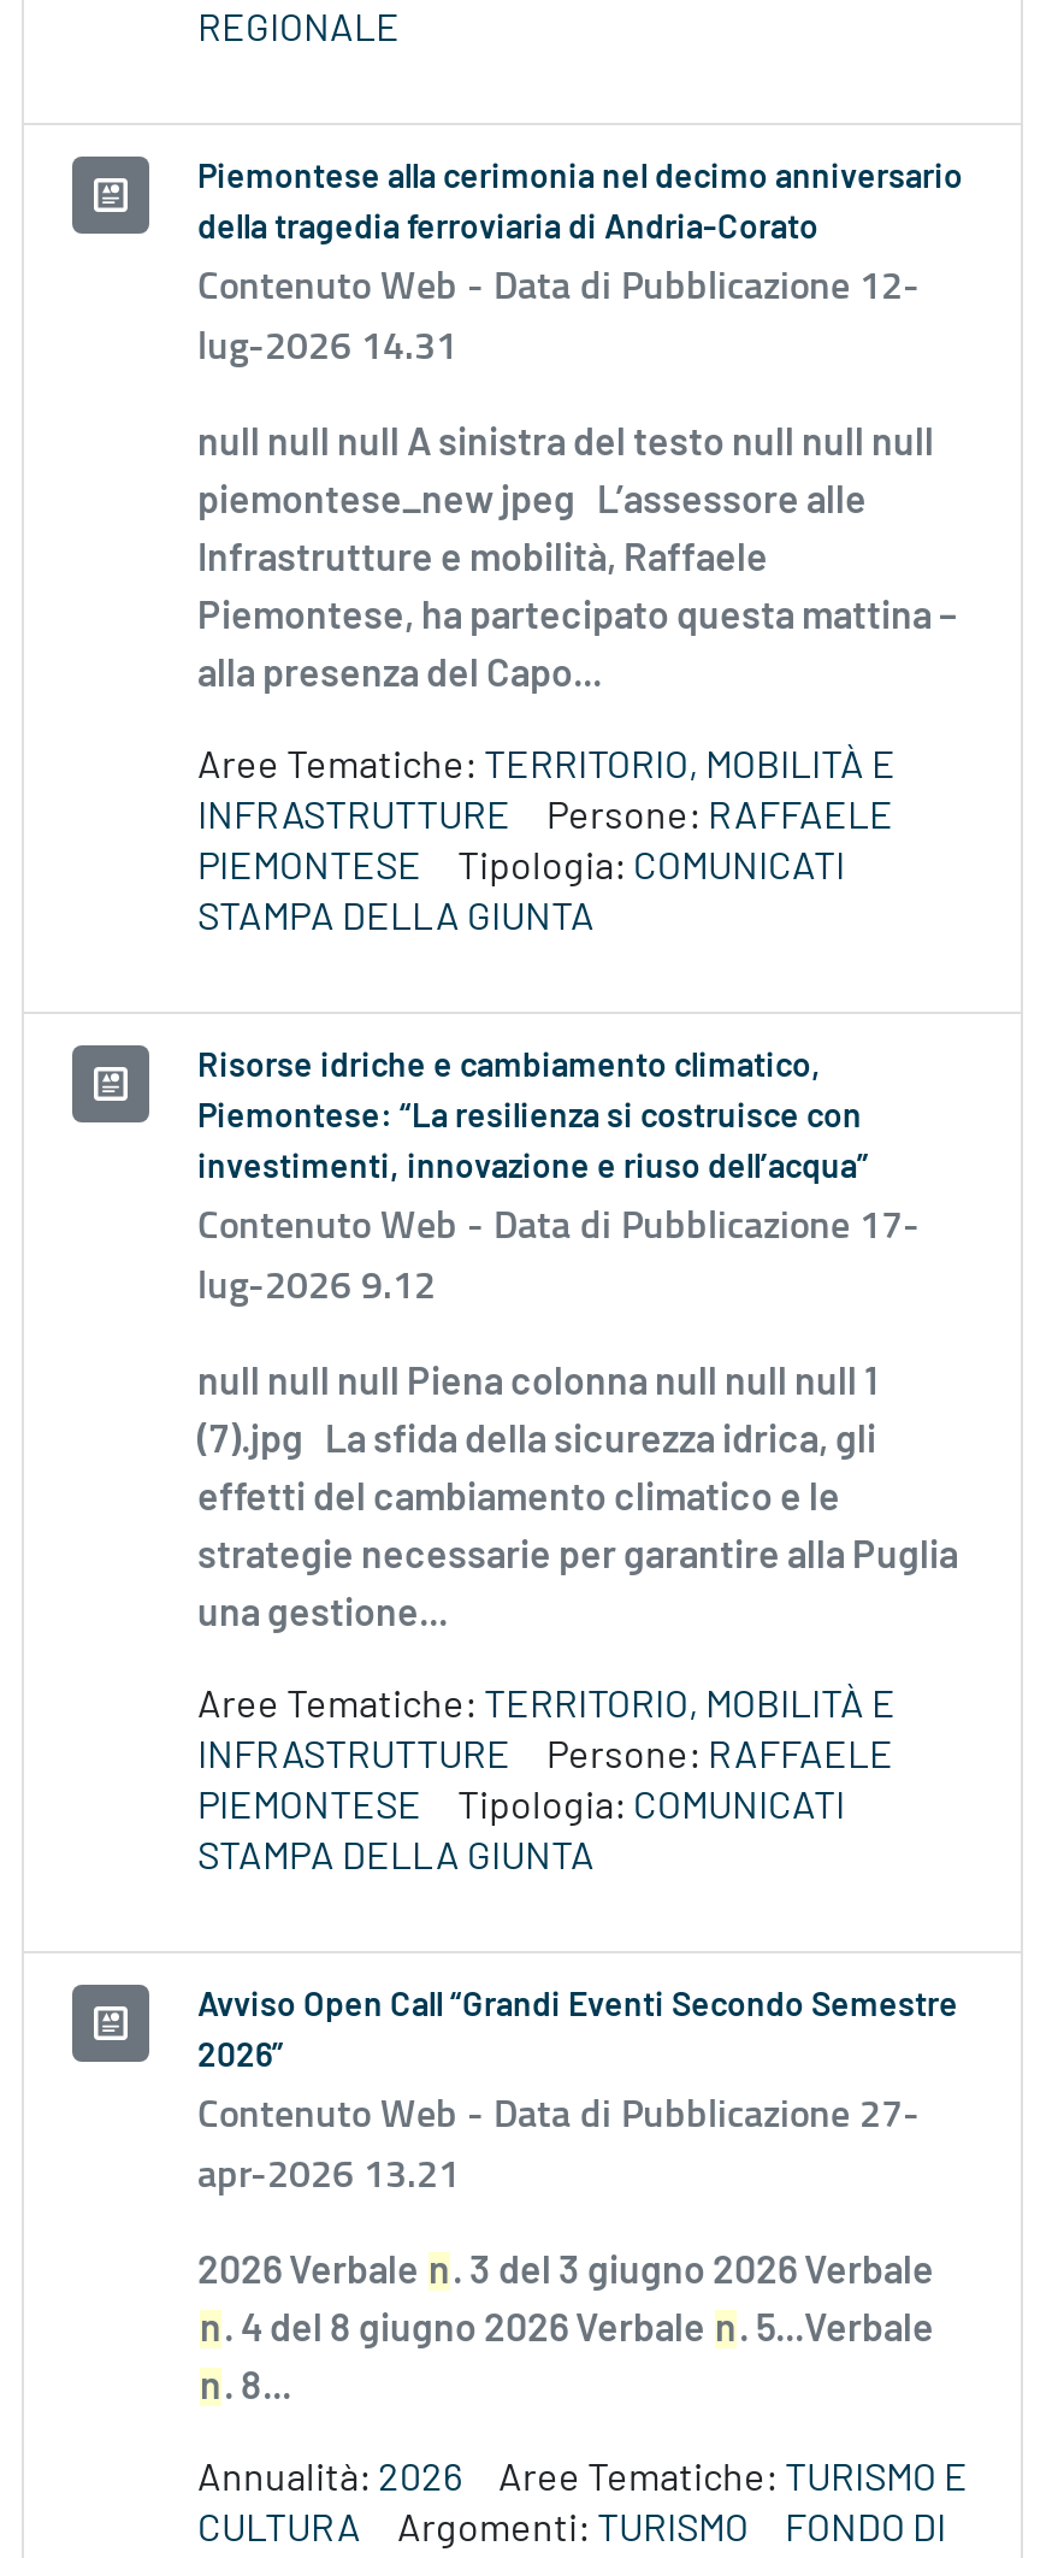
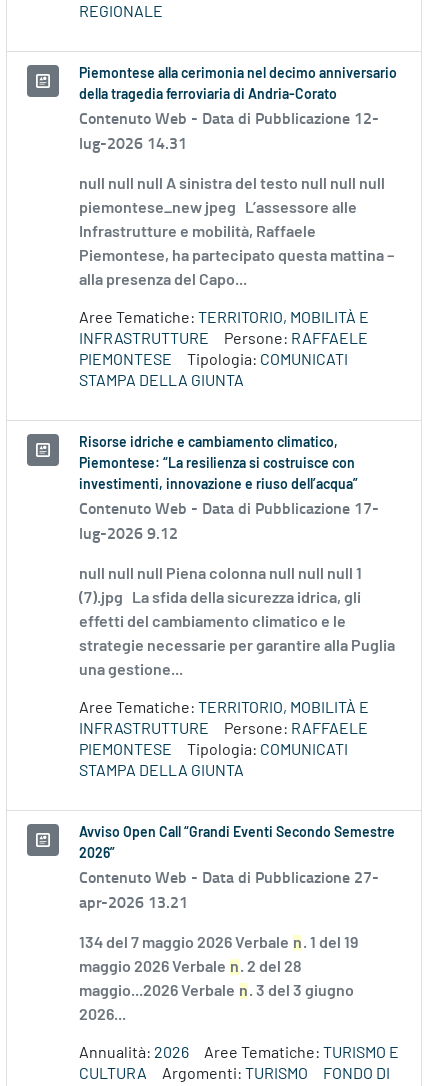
- 2026 Verbale n. 3 del 3 giugno 2026 Verbale
- n. 4 del 8 giugno 2026 Verbale n. 5...Verbale
- n. 8...
+ 134 del 7 maggio 2026 Verbale n. 1 del 19
+ maggio 2026 Verbale n. 2 del 28
+ maggio...2026 Verbale n. 3 del 3 giugno
+ 2026...
